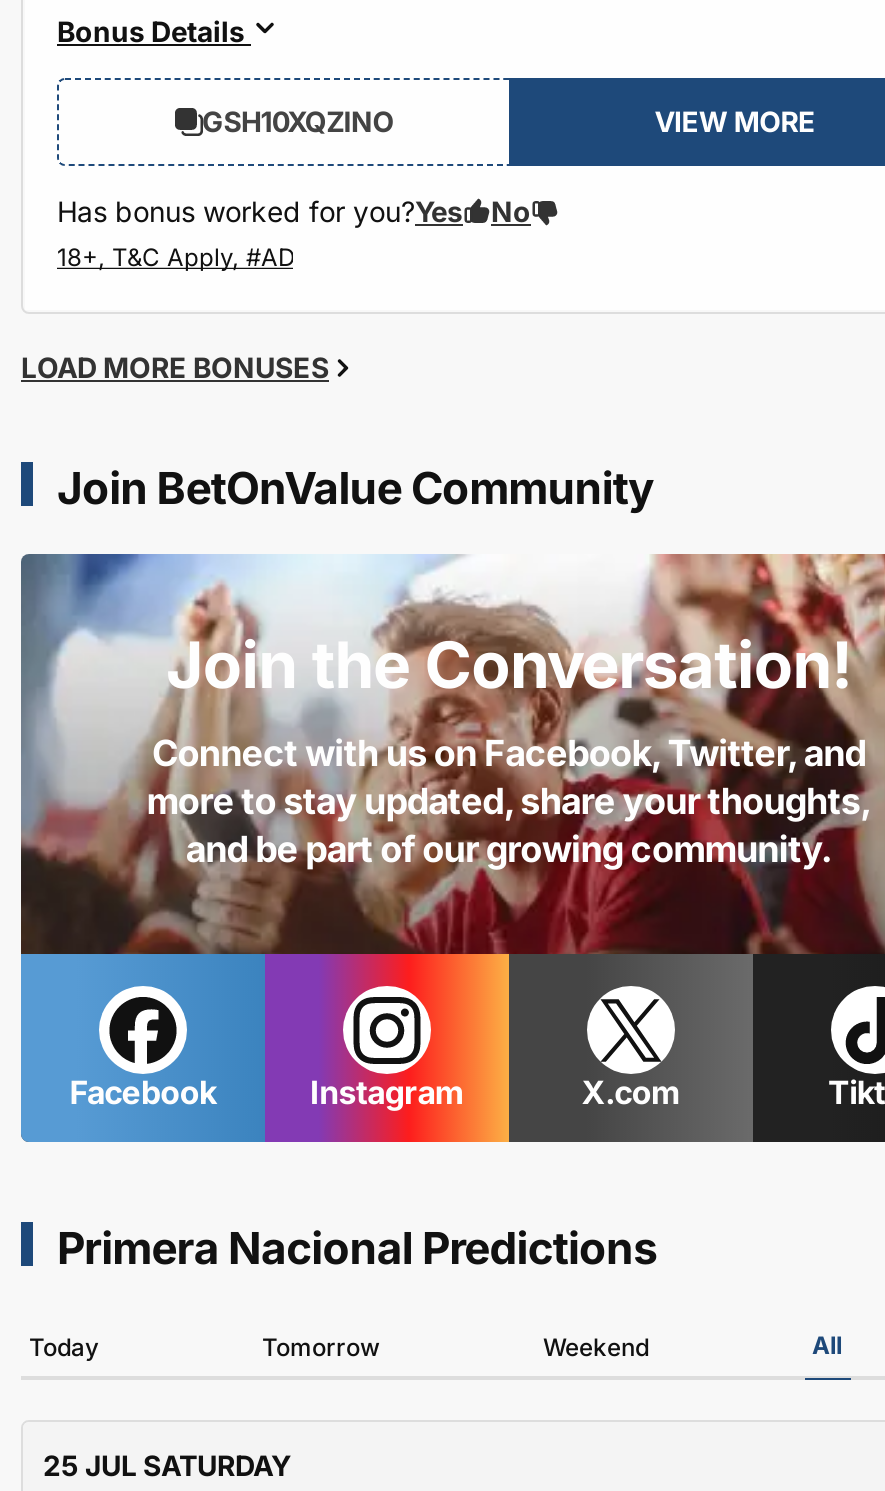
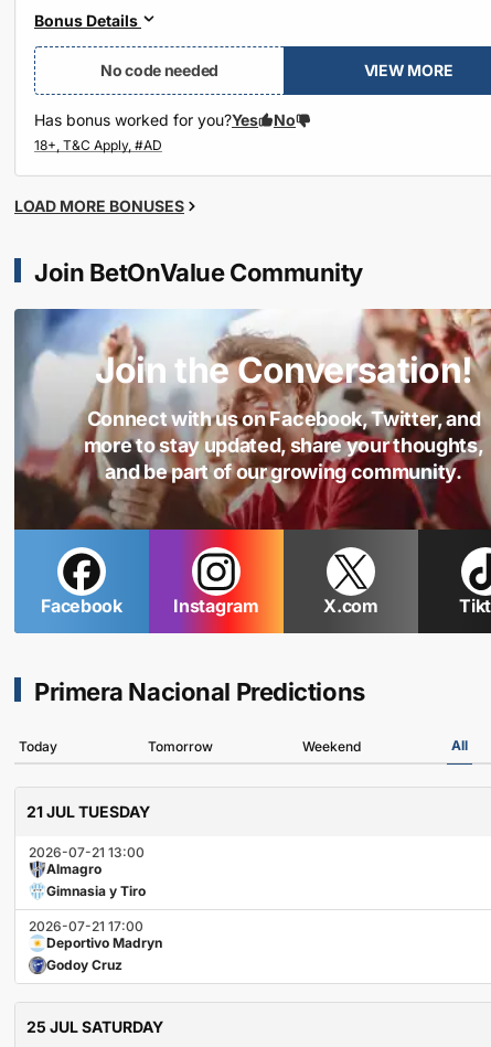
- GSH10XQZINO
+ No code needed

+ 21 JUL TUESDAY
+ 2026-07-21 13:00
+ Almagro
+ Gimnasia y Tiro
+ 2026-07-21 17:00
+ Deportivo Madryn
+ Godoy Cruz
